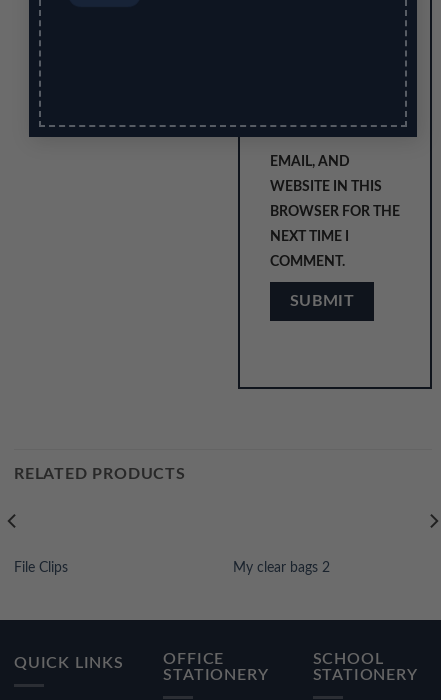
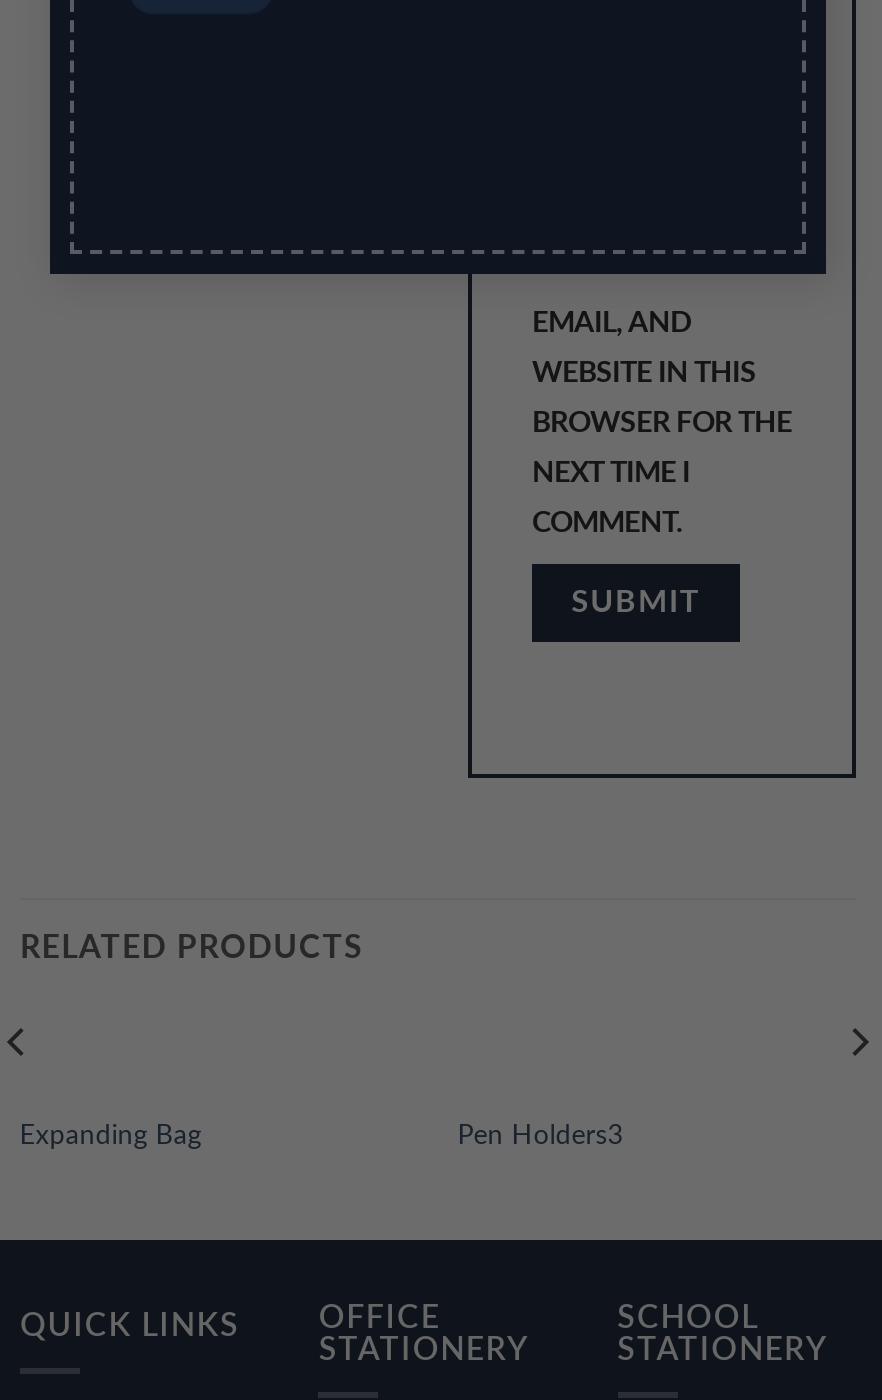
- File Clips
- My clear bags 2
+ Expanding Bag
+ Pen Holders3
